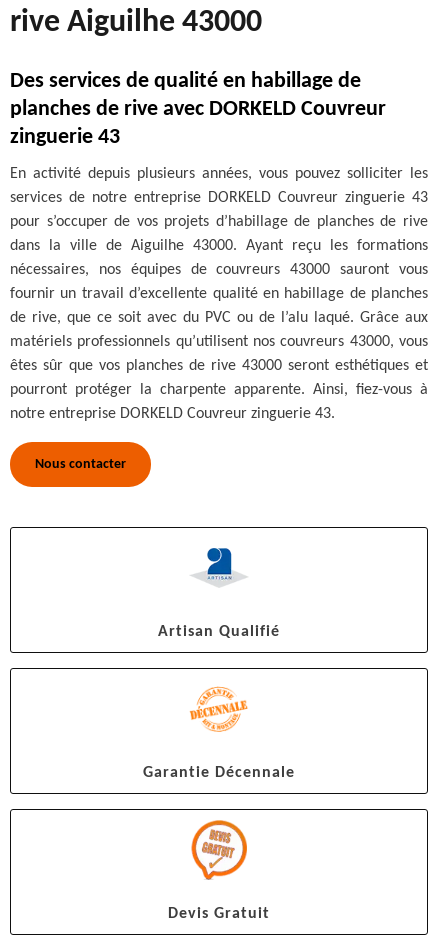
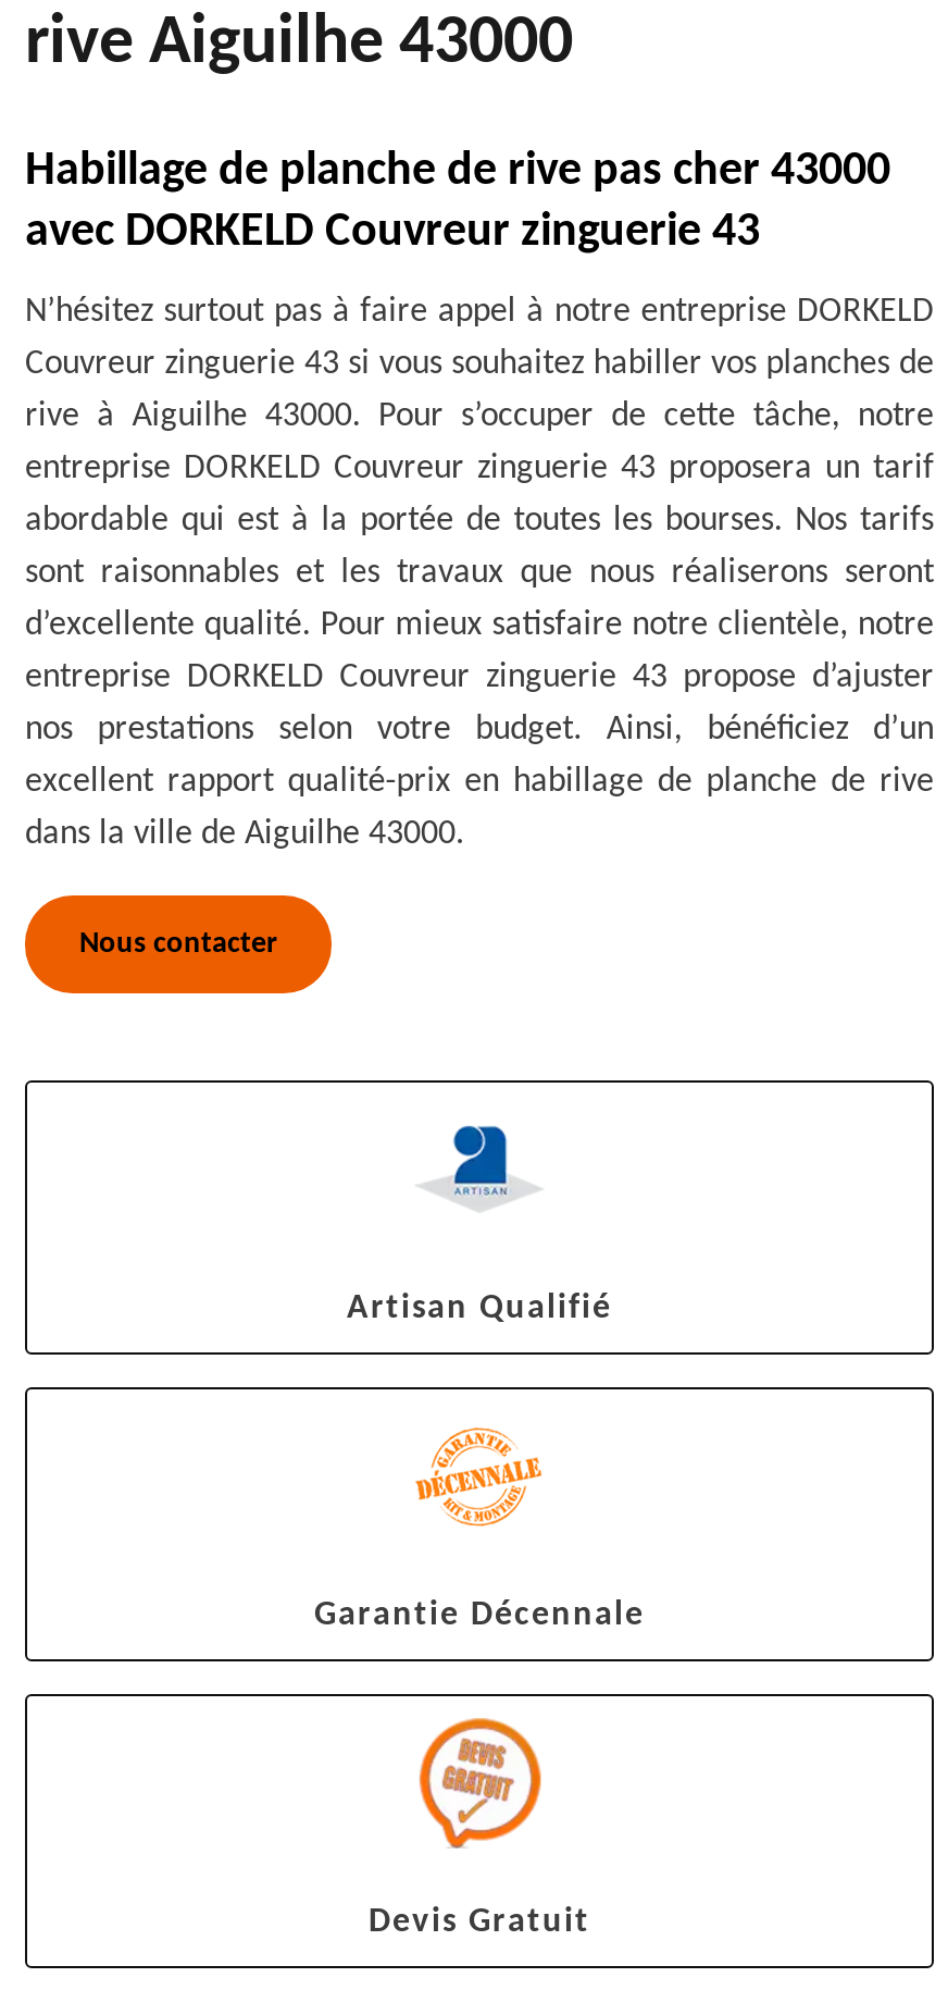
- Des services de qualité en habillage de
- planches de rive avec DORKELD Couvreur
- zinguerie 43
+ Habillage de planche de rive pas cher 43000
+ avec DORKELD Couvreur zinguerie 43

- En activité depuis plusieurs années, vous pouvez solliciter les
+ N’hésitez surtout pas à faire appel à notre entreprise DORKELD

- services de notre entreprise DORKELD Couvreur zinguerie 43
+ Couvreur zinguerie 43 si vous souhaitez habiller vos planches de

- pour s’occuper de vos projets d’habillage de planches de rive
+ rive à Aiguilhe 43000. Pour s’occuper de cette tâche, notre

- dans la ville de Aiguilhe 43000. Ayant reçu les formations
+ entreprise DORKELD Couvreur zinguerie 43 proposera un tarif

- nécessaires, nos équipes de couvreurs 43000 sauront vous
+ abordable qui est à la portée de toutes les bourses. Nos tarifs

- fournir un travail d’excellente qualité en habillage de planches
+ sont raisonnables et les travaux que nous réaliserons seront

- de rive, que ce soit avec du PVC ou de l’alu laqué. Grâce aux
+ d’excellente qualité. Pour mieux satisfaire notre clientèle, notre

- matériels professionnels qu’utilisent nos couvreurs 43000, vous
+ entreprise DORKELD Couvreur zinguerie 43 propose d’ajuster

- êtes sûr que vos planches de rive 43000 seront esthétiques et
+ nos prestations selon votre budget. Ainsi, bénéficiez d’un

- pourront protéger la charpente apparente. Ainsi, fiez-vous à
+ excellent rapport qualité-prix en habillage de planche de rive

- notre entreprise DORKELD Couvreur zinguerie 43.
+ dans la ville de Aiguilhe 43000.
